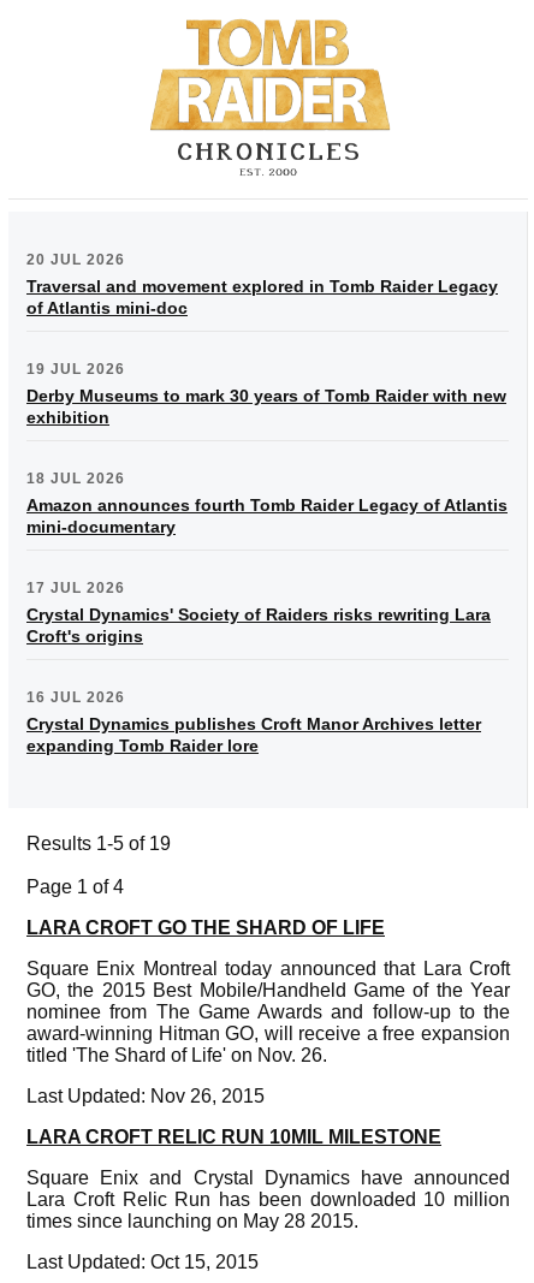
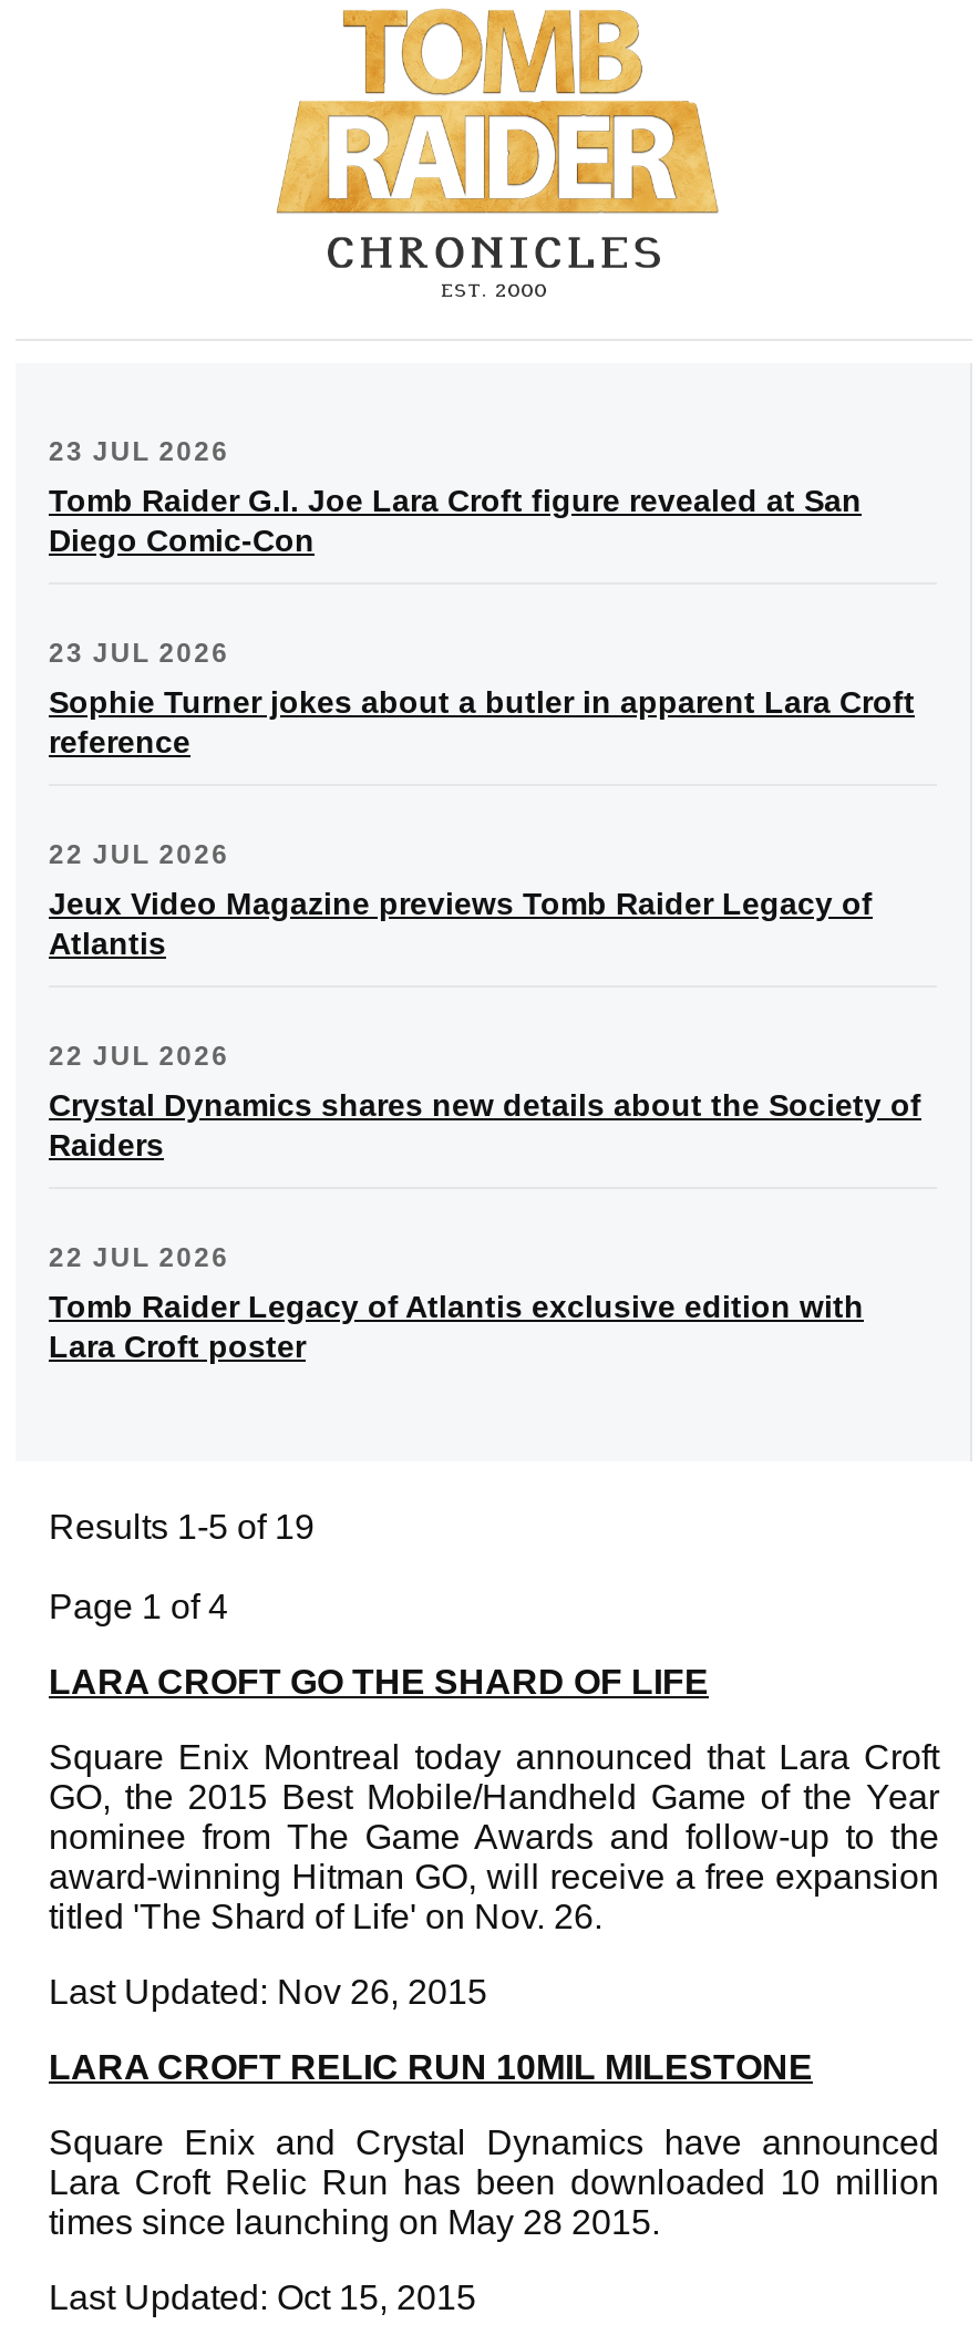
- 20 JUL 2026
- Traversal and movement explored in Tomb Raider Legacy
- of Atlantis mini-doc
+ 23 JUL 2026
+ Tomb Raider G.I. Joe Lara Croft figure revealed at San
+ Diego Comic-Con

- 19 JUL 2026
- Derby Museums to mark 30 years of Tomb Raider with new
- exhibition
+ 23 JUL 2026
+ Sophie Turner jokes about a butler in apparent Lara Croft
+ reference

- 18 JUL 2026
- Amazon announces fourth Tomb Raider Legacy of Atlantis
- mini-documentary
+ 22 JUL 2026
+ Jeux Video Magazine previews Tomb Raider Legacy of
+ Atlantis

- 17 JUL 2026
- Crystal Dynamics' Society of Raiders risks rewriting Lara
- Croft's origins
+ 22 JUL 2026
+ Crystal Dynamics shares new details about the Society of
+ Raiders

- 16 JUL 2026
- Crystal Dynamics publishes Croft Manor Archives letter
- expanding Tomb Raider lore
+ 22 JUL 2026
+ Tomb Raider Legacy of Atlantis exclusive edition with
+ Lara Croft poster
